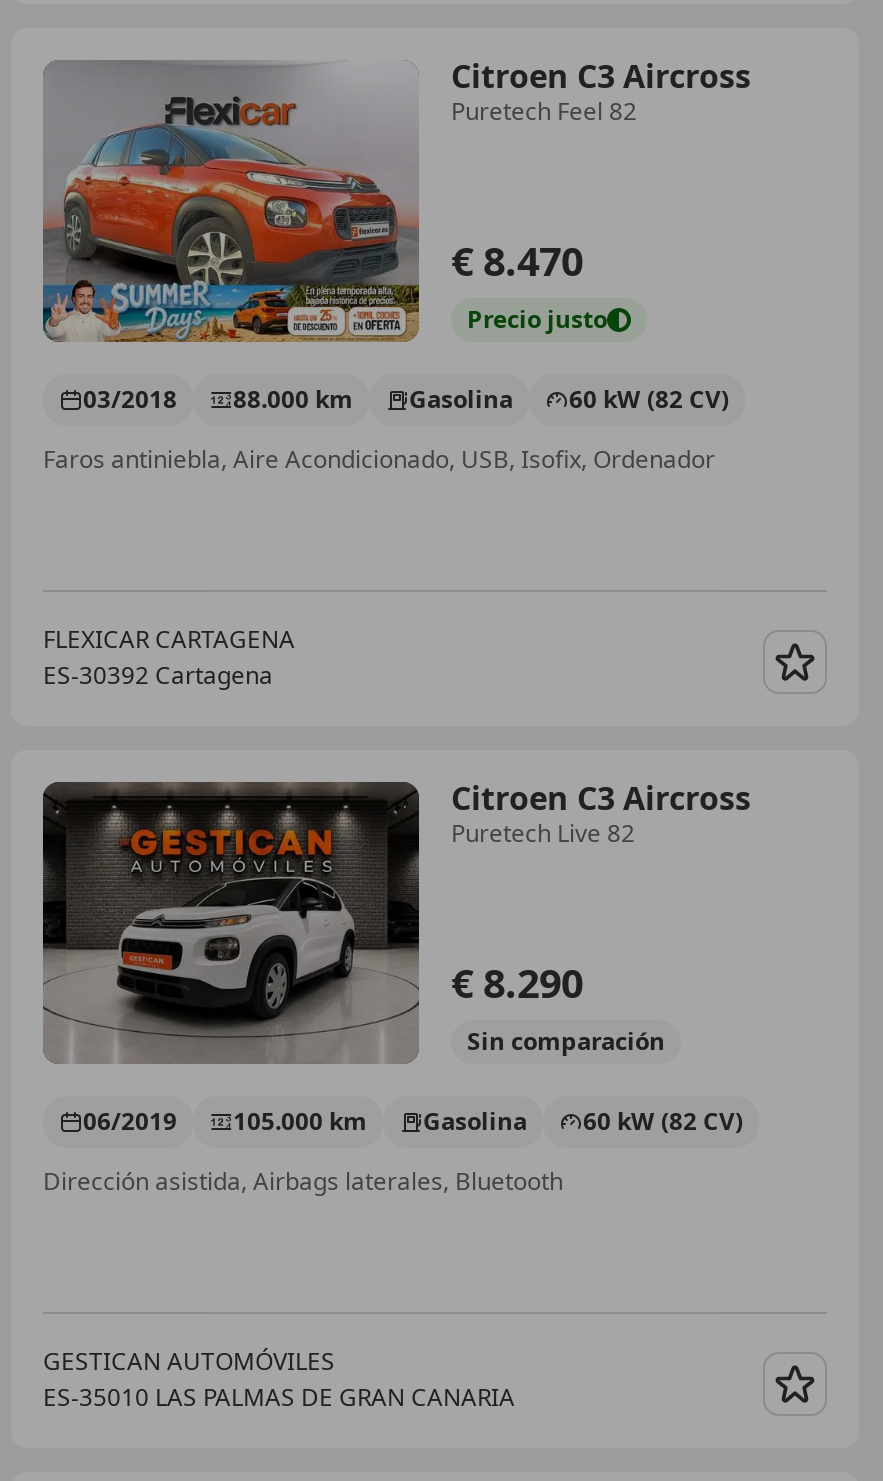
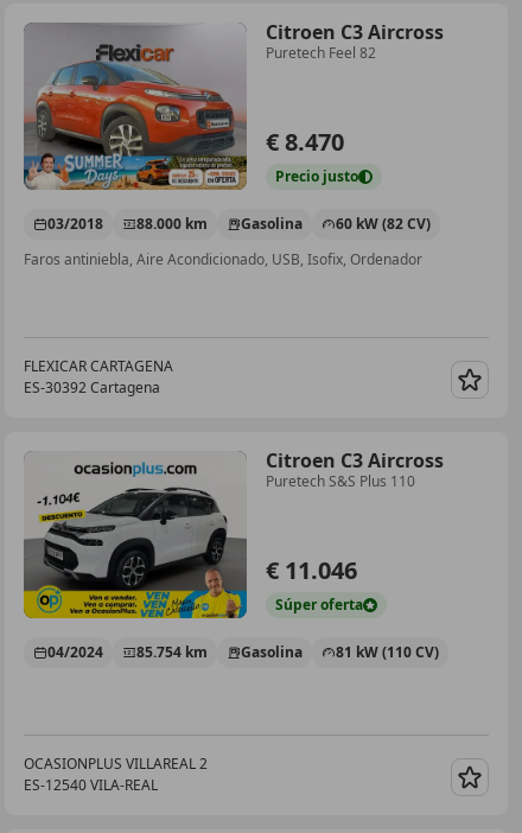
- [image]
- Puretech Live 82
+ [image]
+ Puretech S&S Plus 110

- € 8.290
- Sin comparación
+ € 11.046
+ Súper oferta

- 60 kW (82 CV)
- Dirección asistida, Airbags laterales, Bluetooth
+ 81 kW (110 CV)

- 06/2019
- 105.000 km
+ 04/2024
+ 85.754 km

- GESTICAN AUTOMÓVILES
- ES-35010 LAS PALMAS DE GRAN CANARIA
+ OCASIONPLUS VILLAREAL 2
+ ES-12540 VILA-REAL
